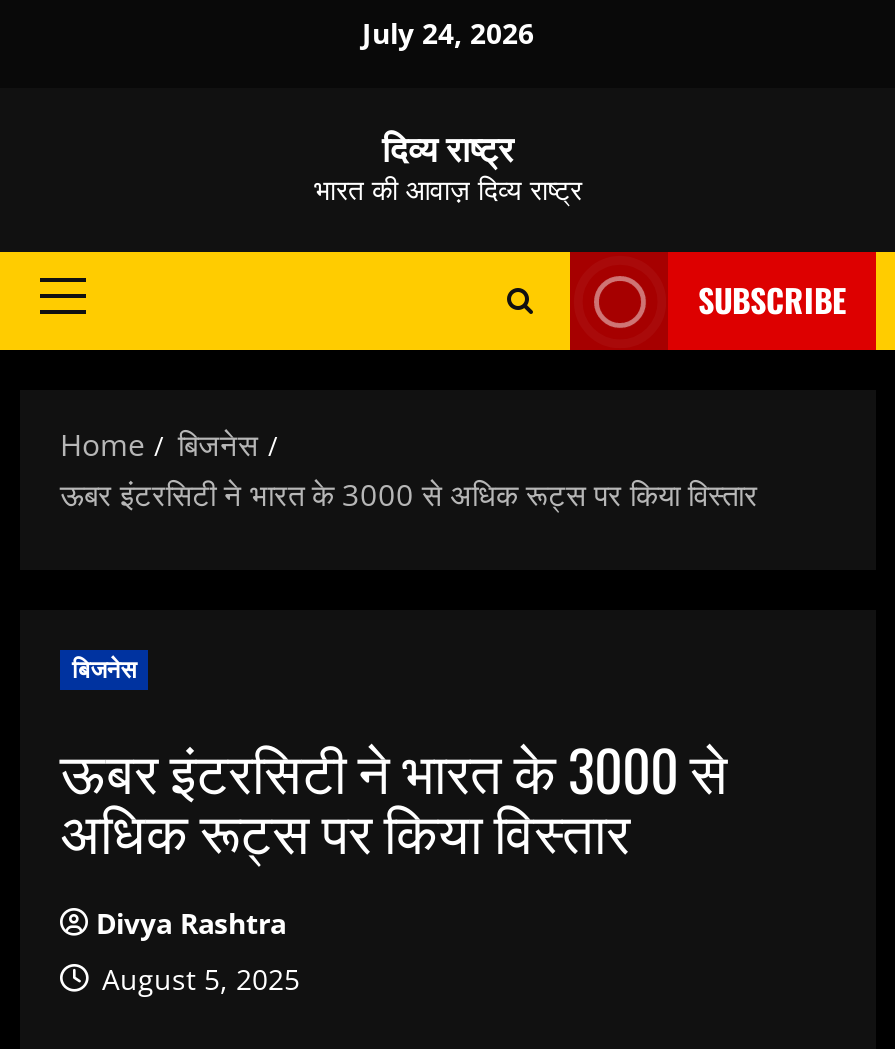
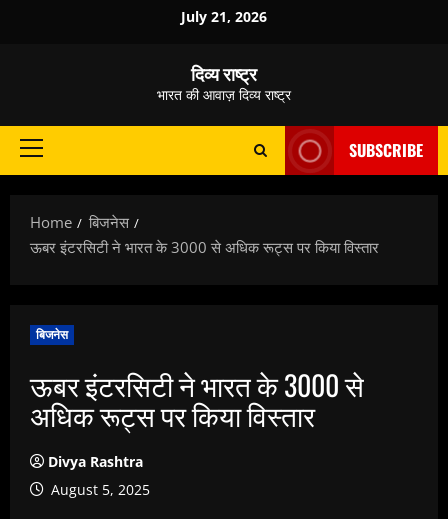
- July 24, 2026
+ July 21, 2026
